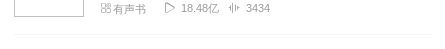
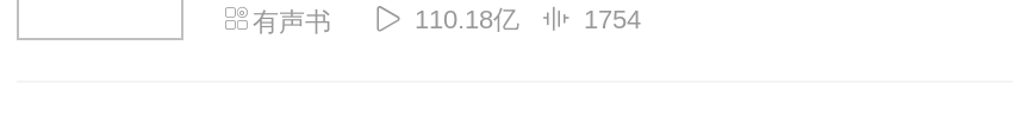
- 18.48亿
- 3434
+ 110.18亿
+ 1754
